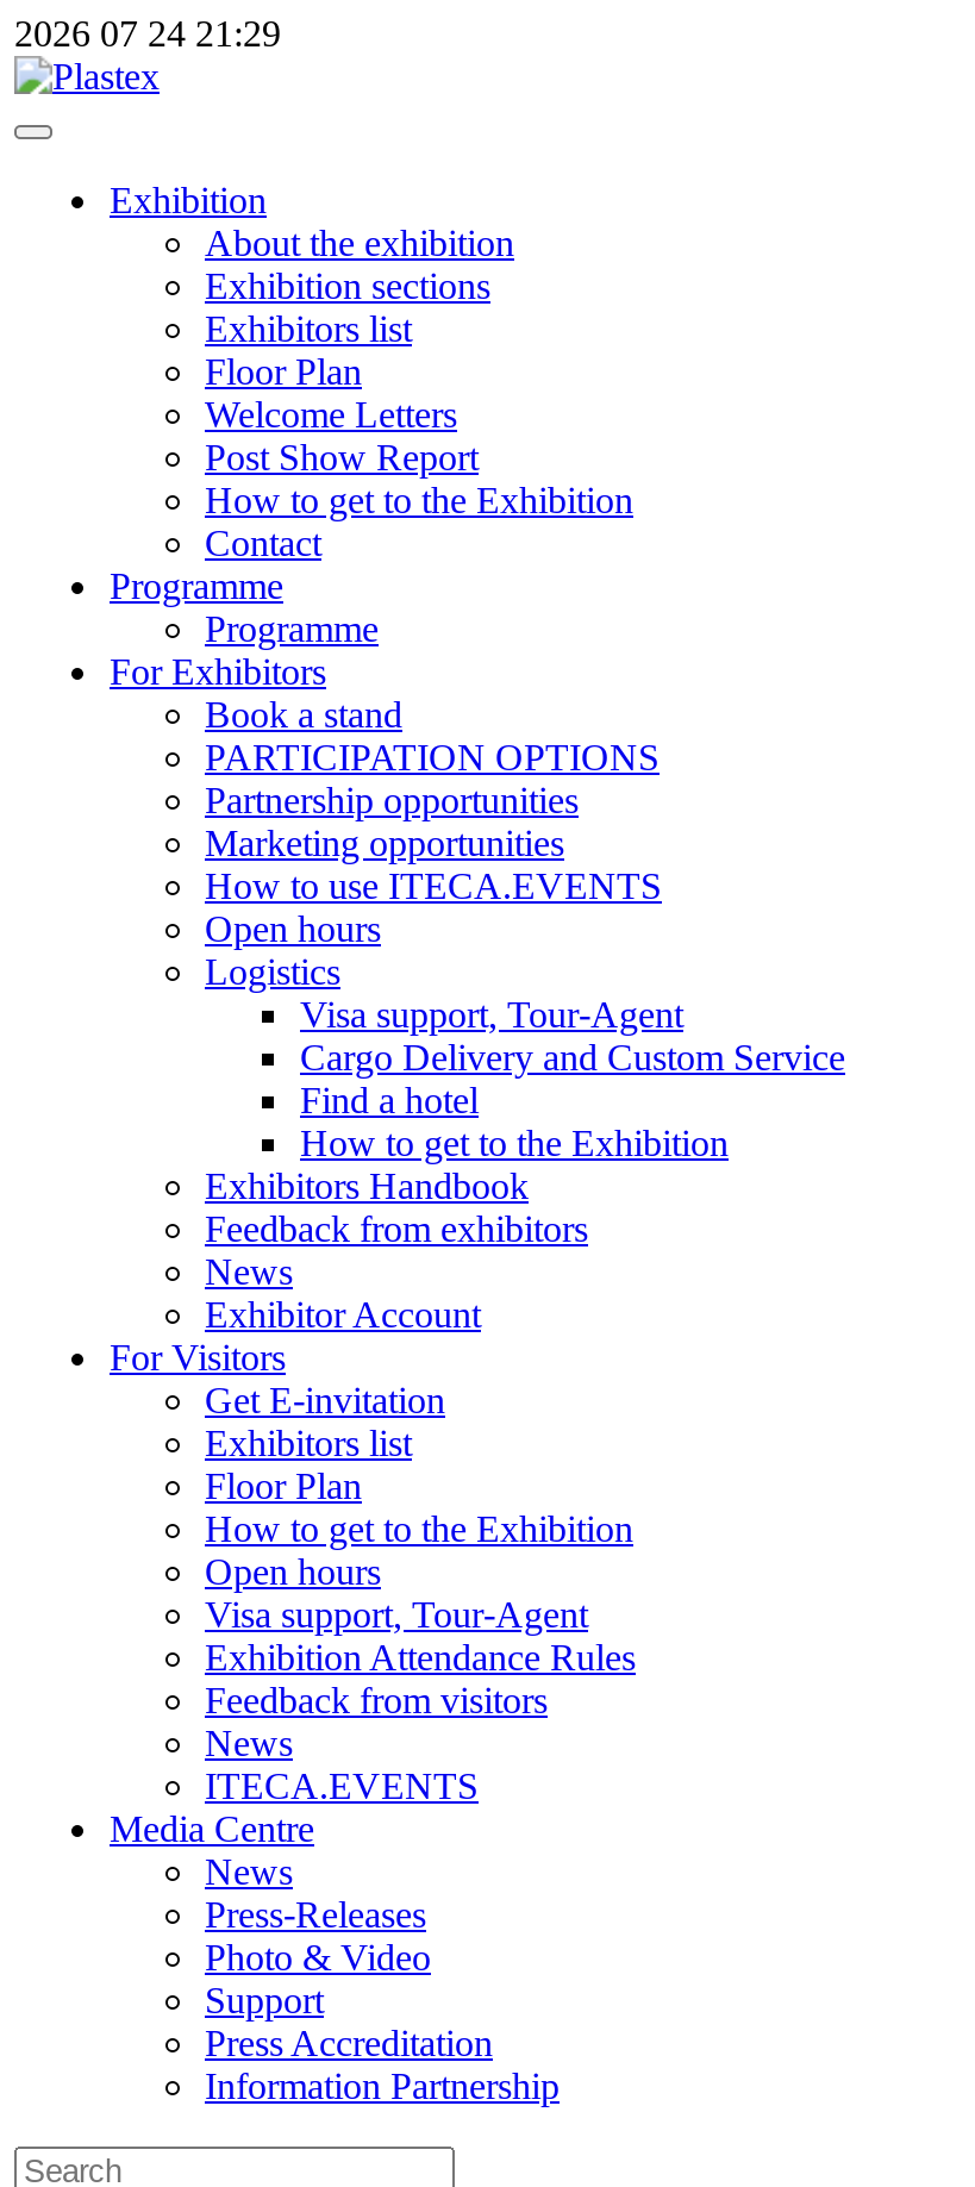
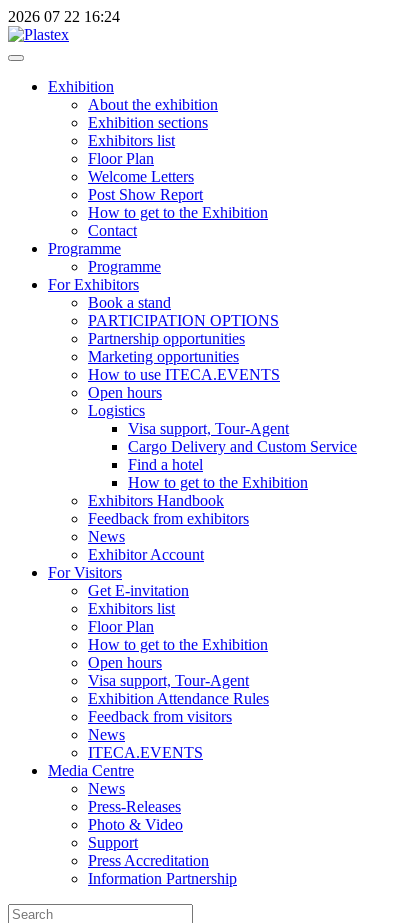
- 2026 07 24 21:29
+ 2026 07 22 16:24
